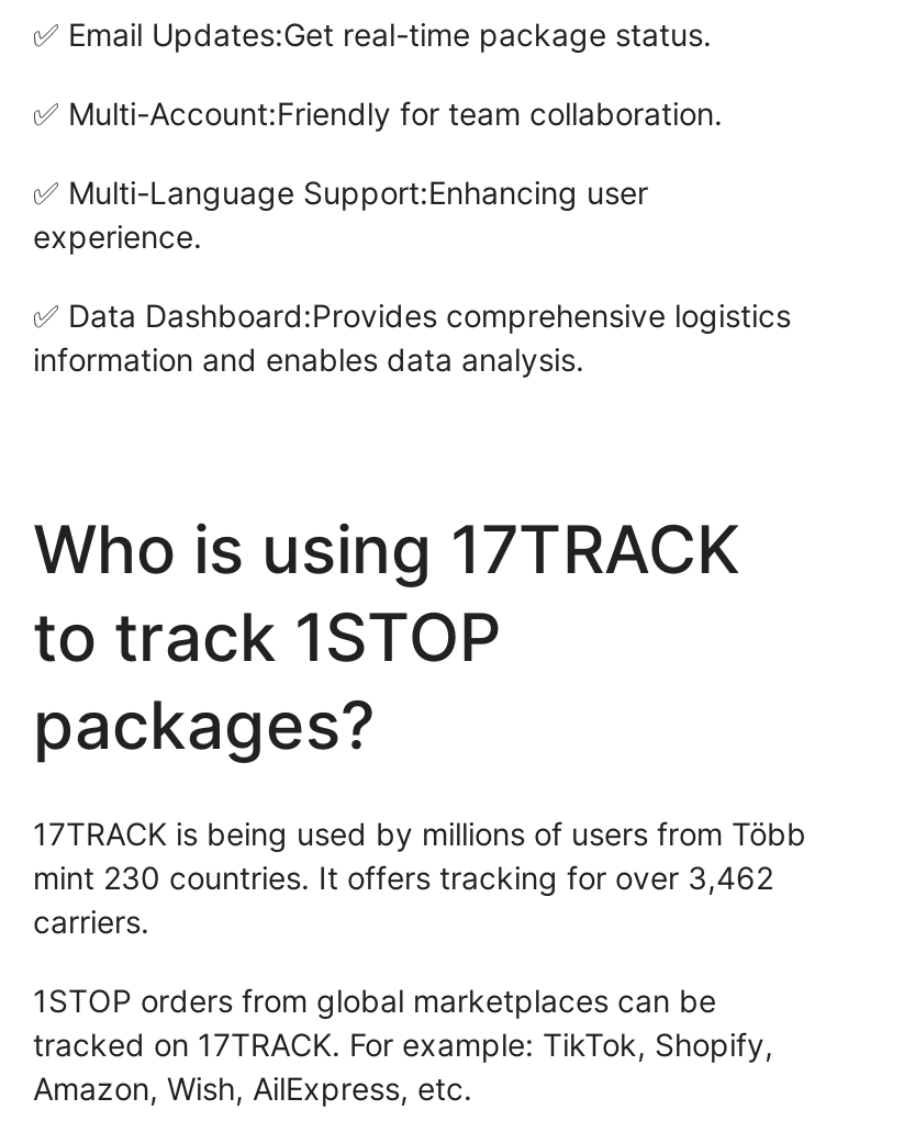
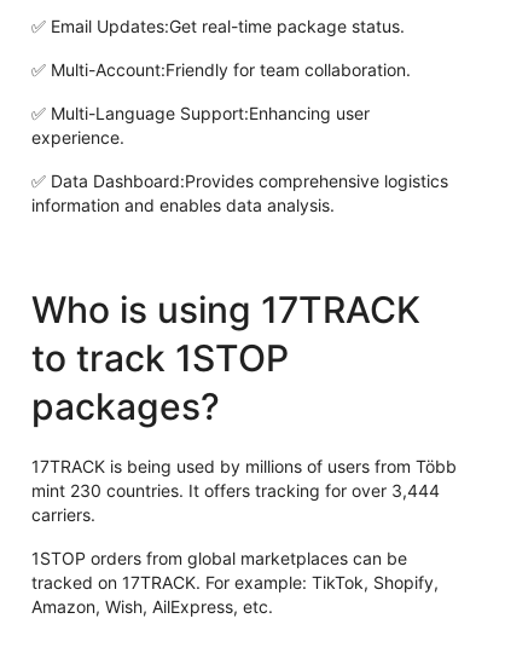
- mint 230 countries. It offers tracking for over 3,462
+ mint 230 countries. It offers tracking for over 3,444
